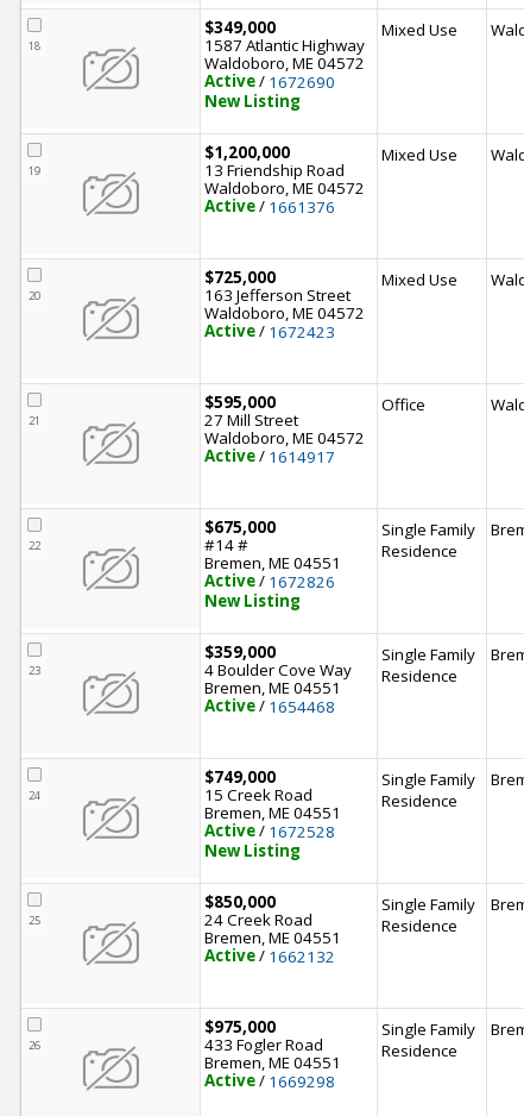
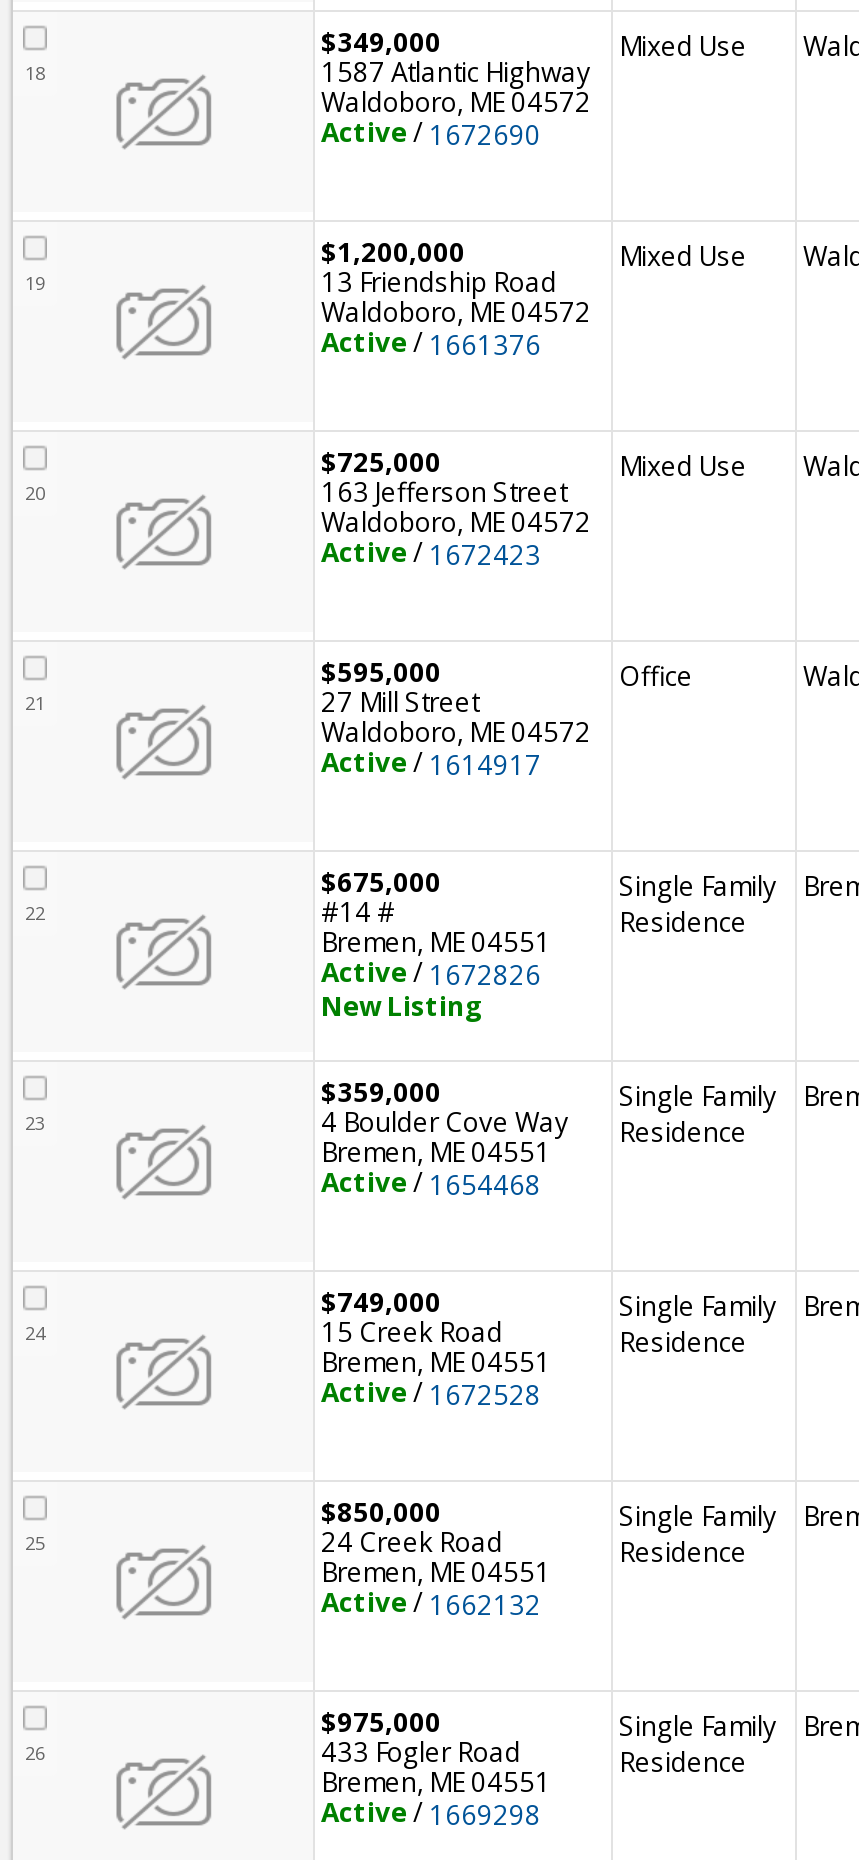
- New Listing

- New Listing
